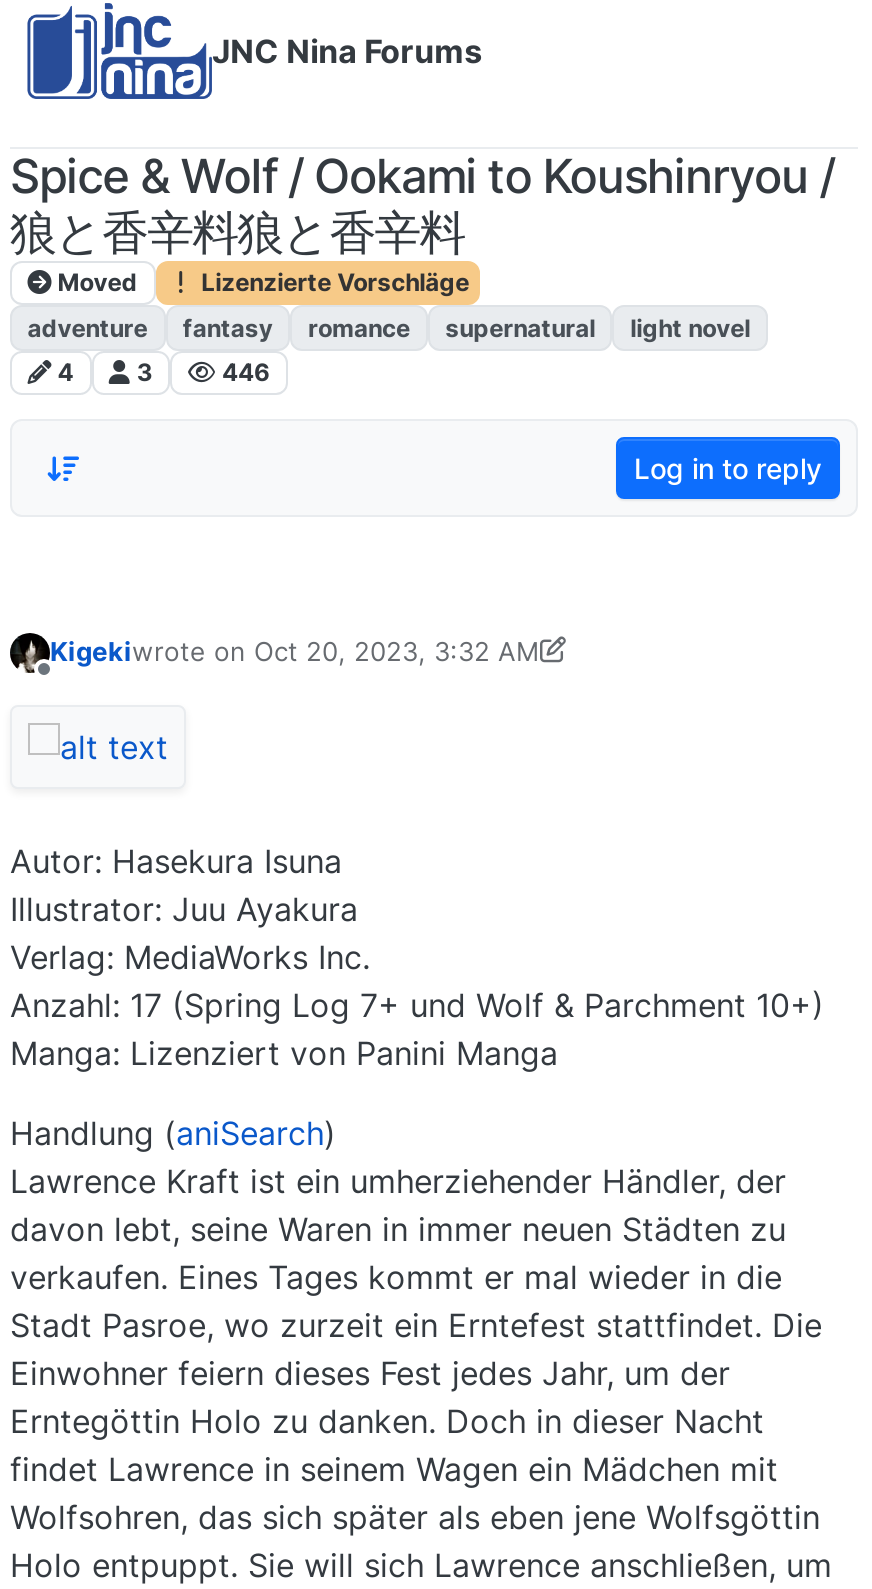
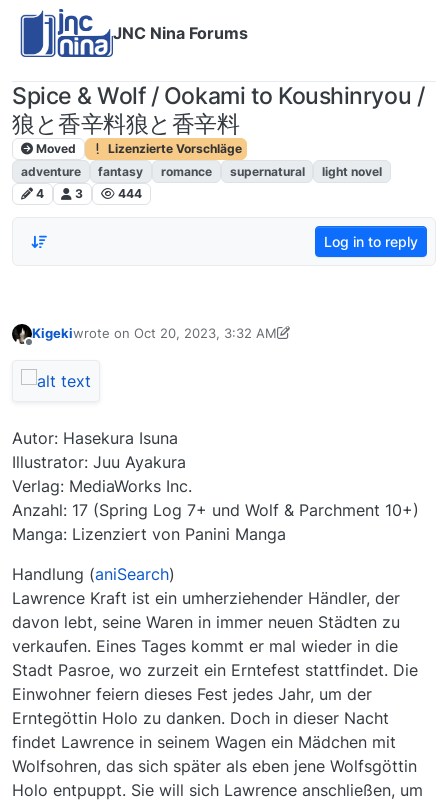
- 446
+ 444
